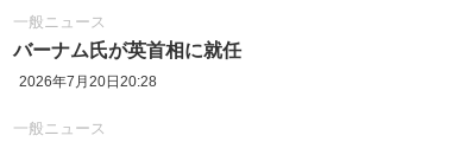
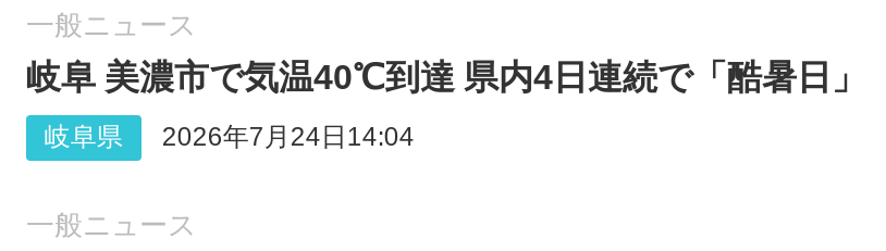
- バーナム氏が英首相に就任
+ 岐阜 美濃市で気温40℃到達 県内4日連続で「酷暑日」

- 2026年7月20日20:28
+ 岐阜県
+ 2026年7月24日14:04
